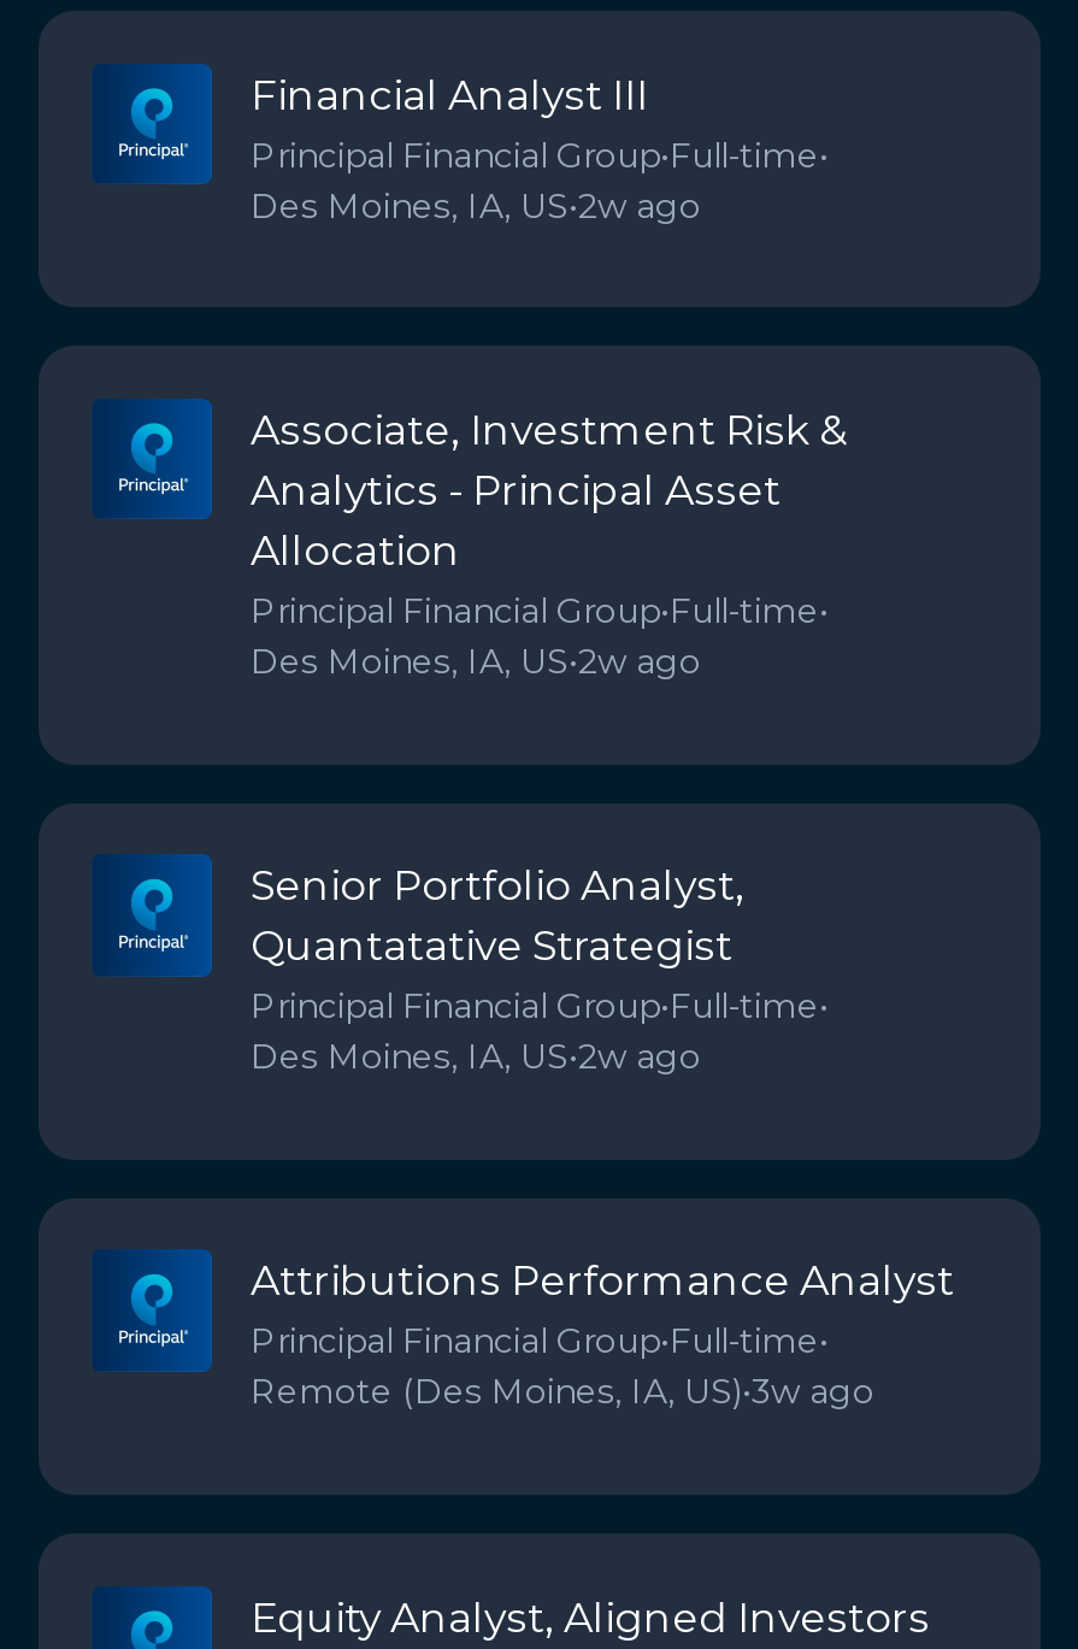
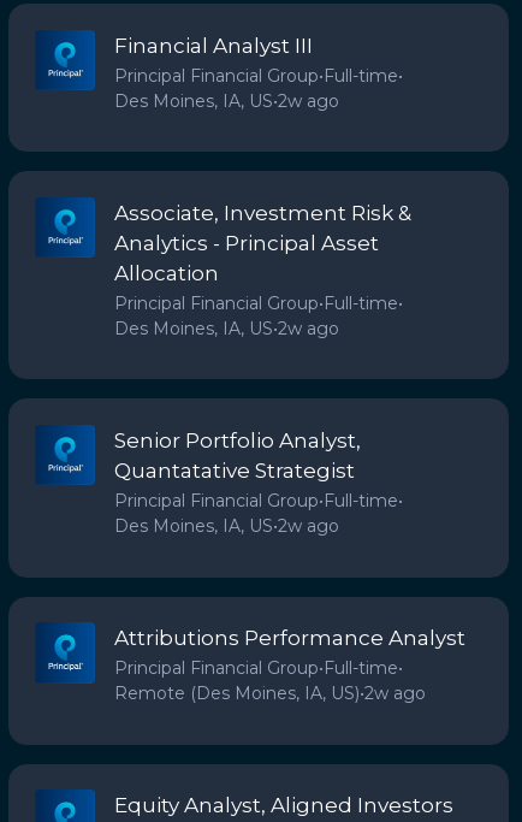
- Remote (Des Moines, IA, US)•3w ago
+ Remote (Des Moines, IA, US)•2w ago
